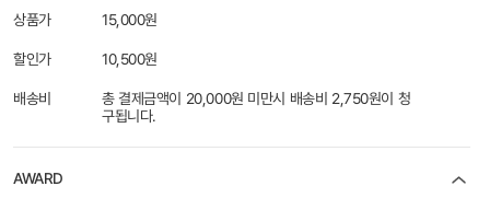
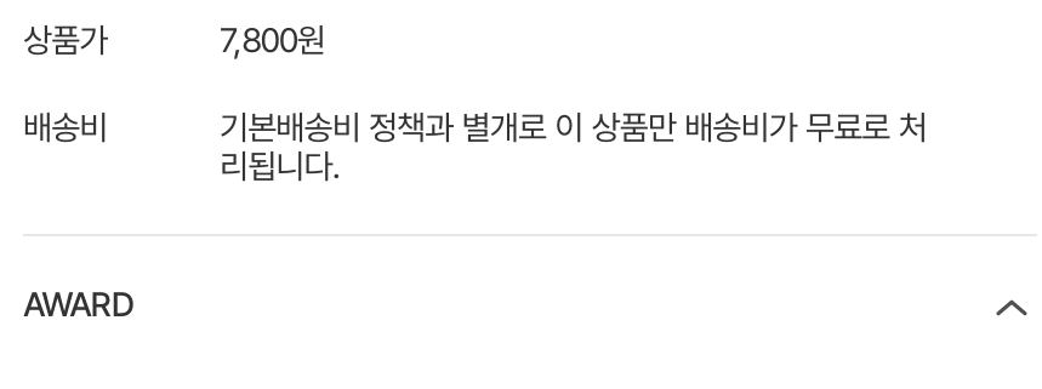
- 15,000원
- 할인가
- 10,500원
+ 7,800원

- 총 결제금액이 20,000원 미만시 배송비 2,750원이 청
- 구됩니다.
+ 기본배송비 정책과 별개로 이 상품만 배송비가 무료로 처
+ 리됩니다.
